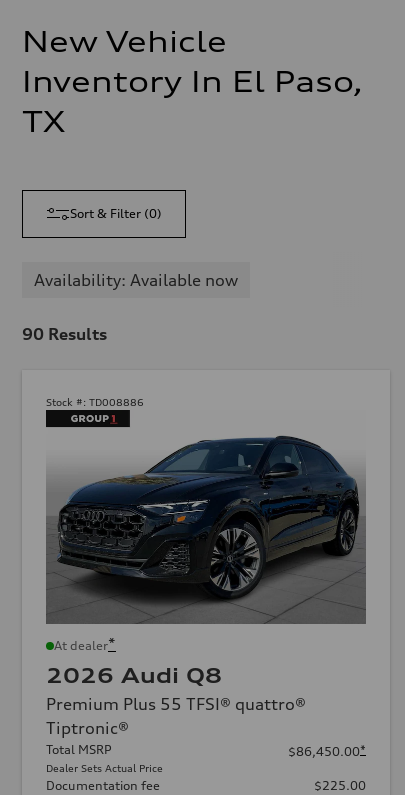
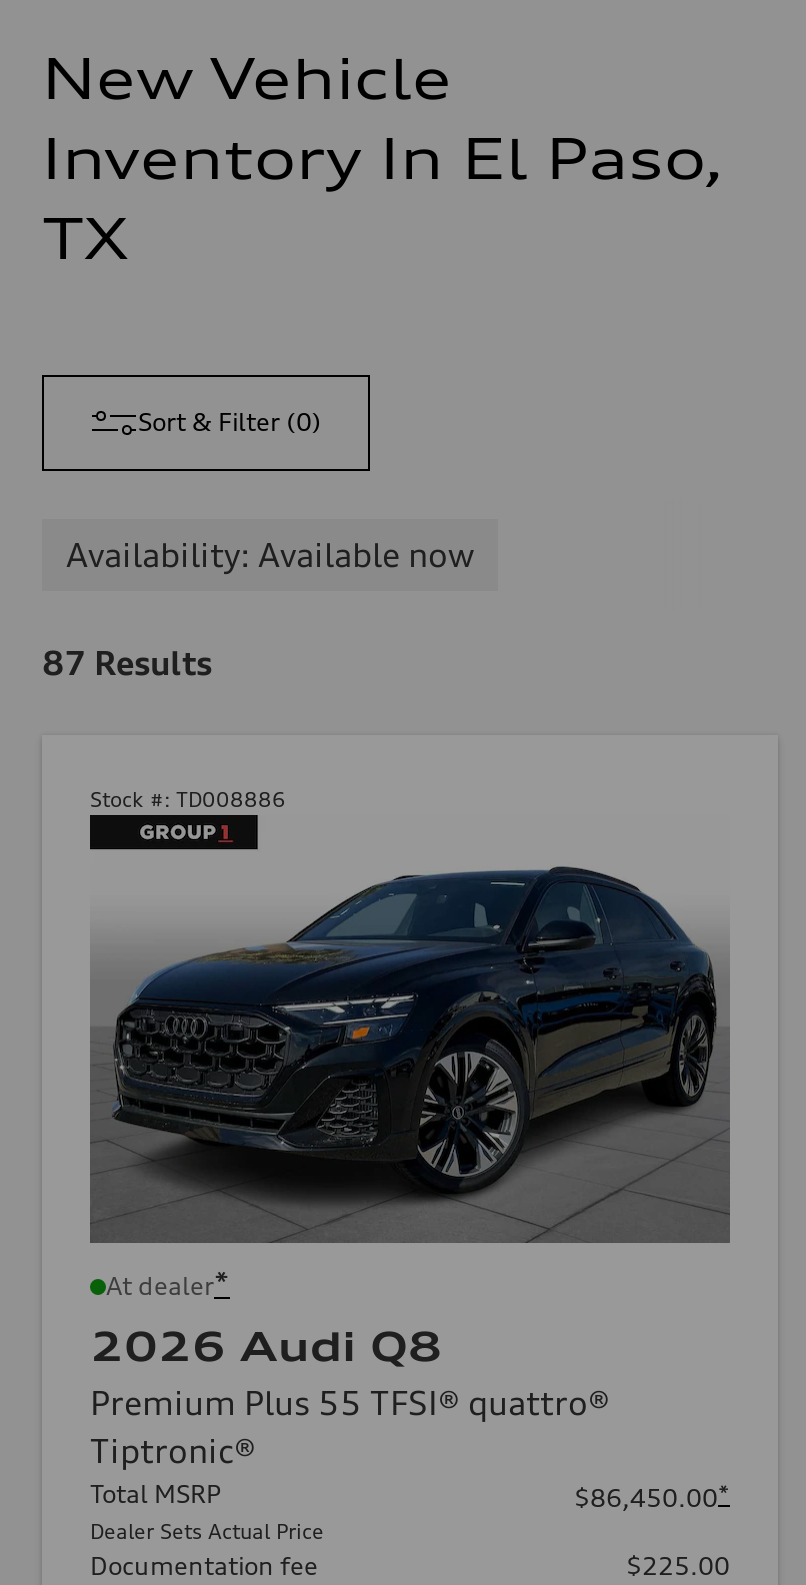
- 90 Results
+ 87 Results
